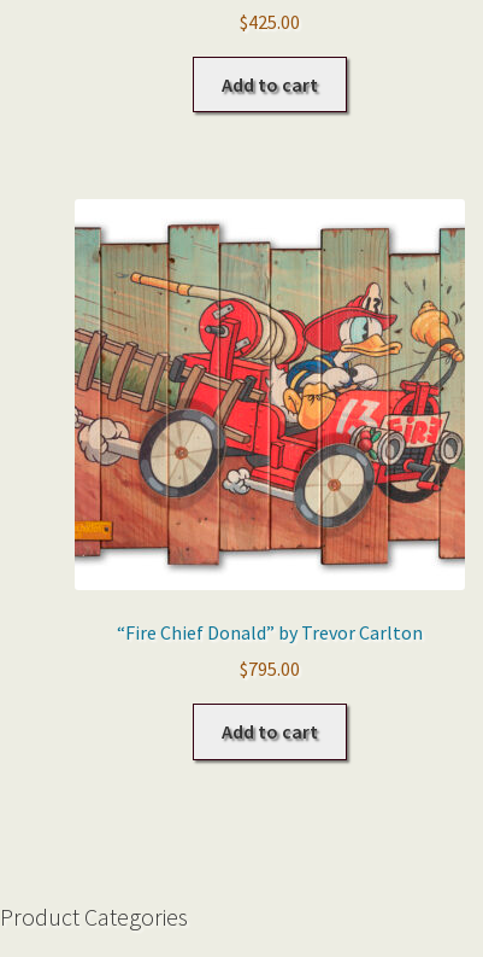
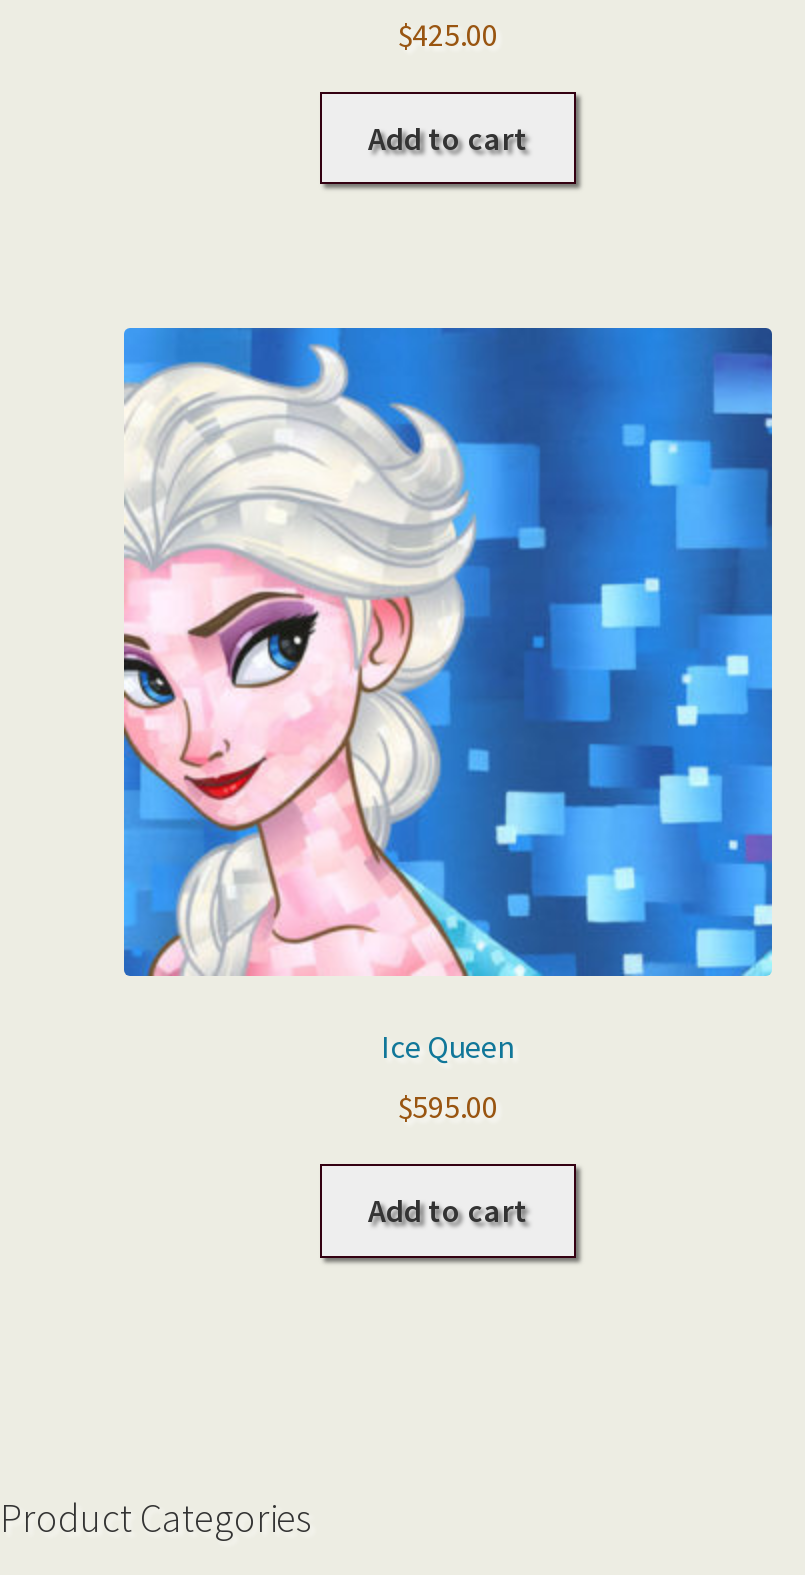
- [image]
- “Fire Chief Donald” by Trevor Carlton
+ [image]
+ Ice Queen

- $795.00
+ $595.00
